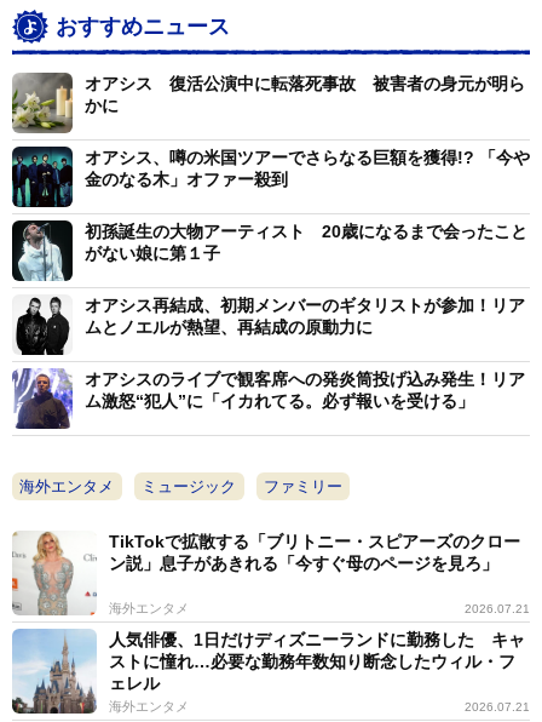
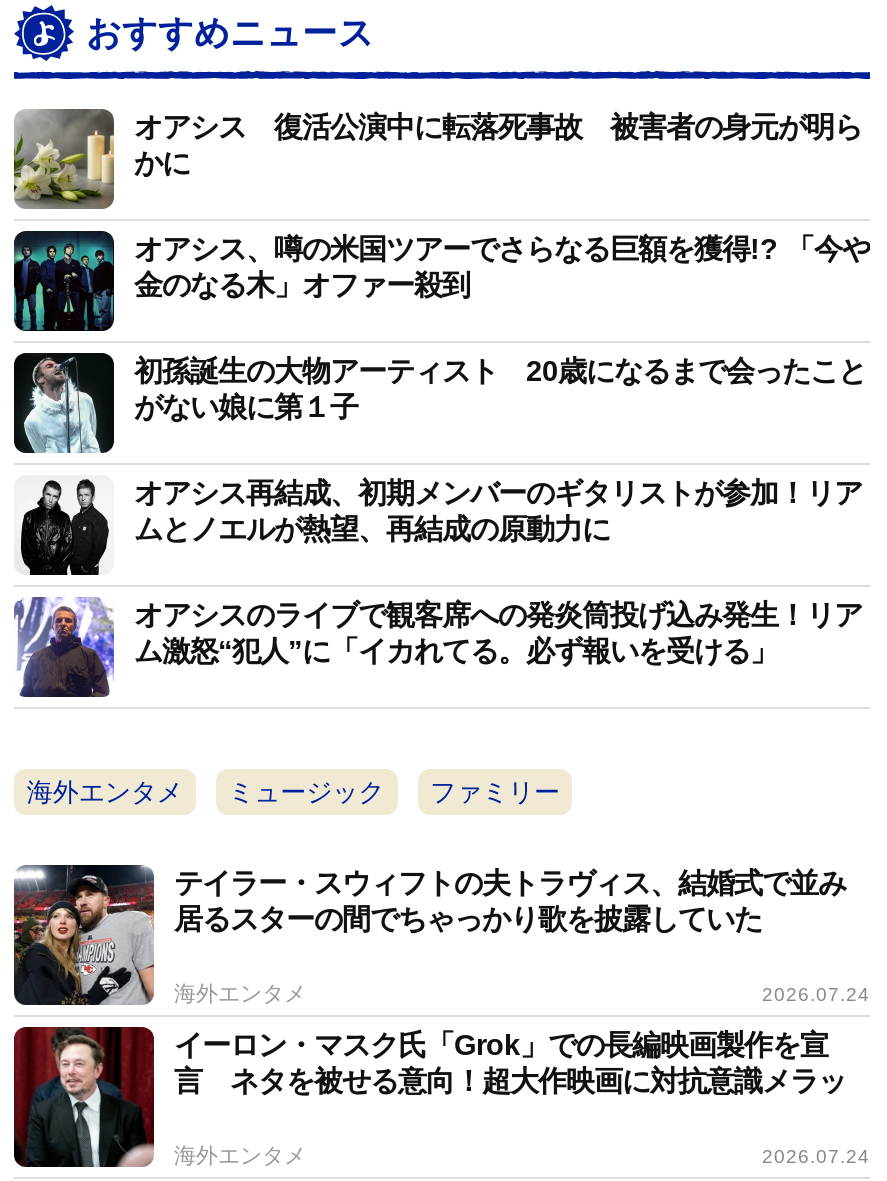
- [image]
- TikTokで拡散する「ブリトニー・スピアーズのクロー
- ン説」息子があきれる「今すぐ母のページを見ろ」
+ [image]
+ テイラー・スウィフトの夫トラヴィス、結婚式で並み
+ 居るスターの間でちゃっかり歌を披露していた

- 2026.07.21
+ 2026.07.24

- [image]
- 人気俳優、1日だけディズニーランドに勤務した キャ
- ストに憧れ…必要な勤務年数知り断念したウィル・フ
- ェレル
+ [image]
+ イーロン・マスク氏「Grok」での長編映画製作を宣
+ 言 ネタを被せる意向！超大作映画に対抗意識メラッ

- 2026.07.21
+ 2026.07.24
